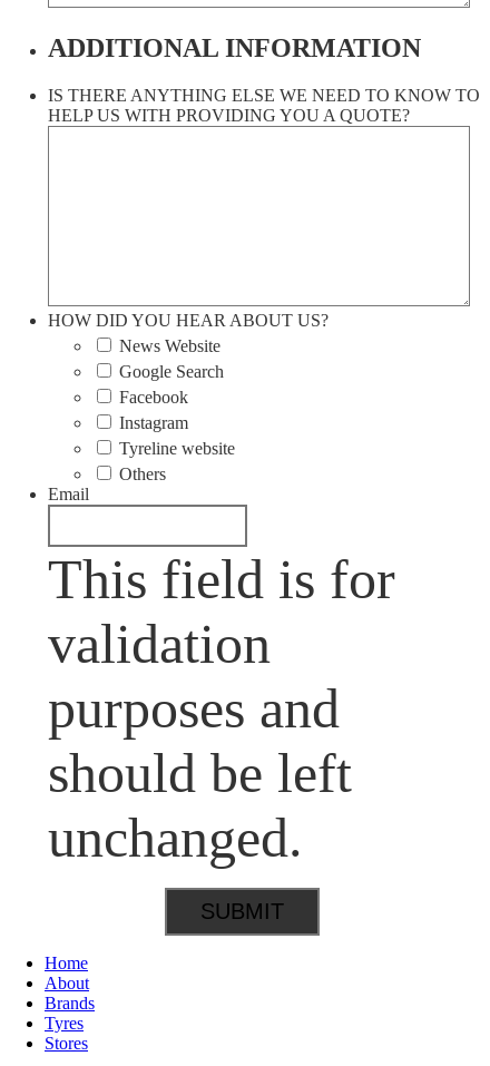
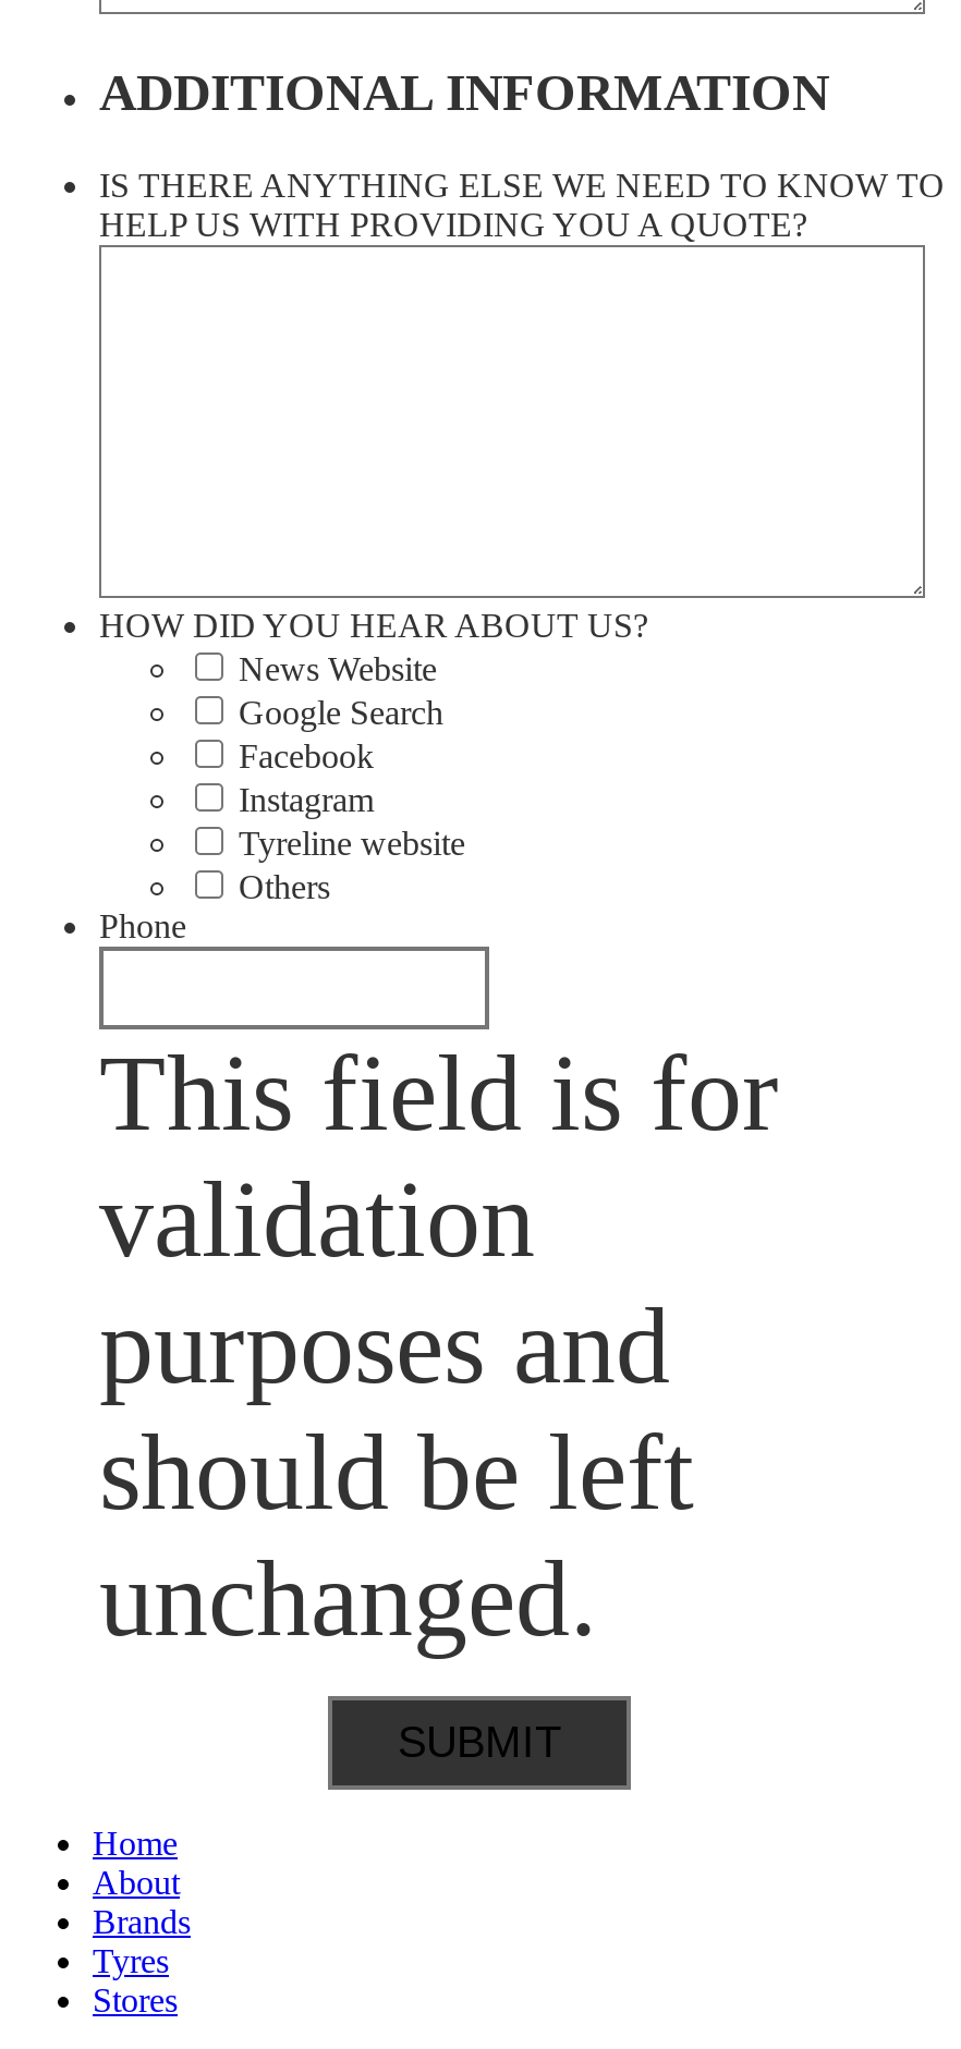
- Email
+ Phone
